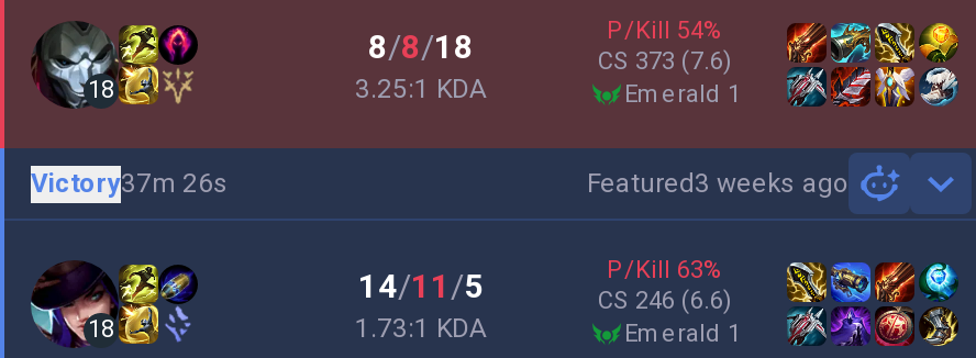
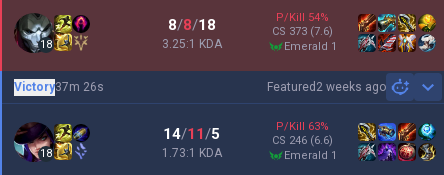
- Featured3 weeks ago
+ Featured2 weeks ago
